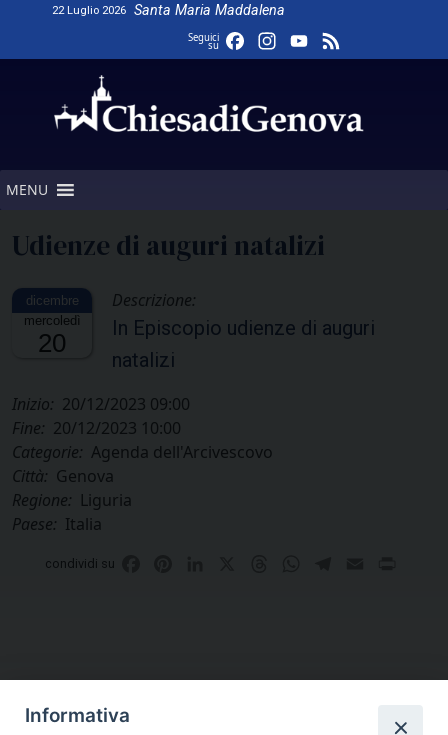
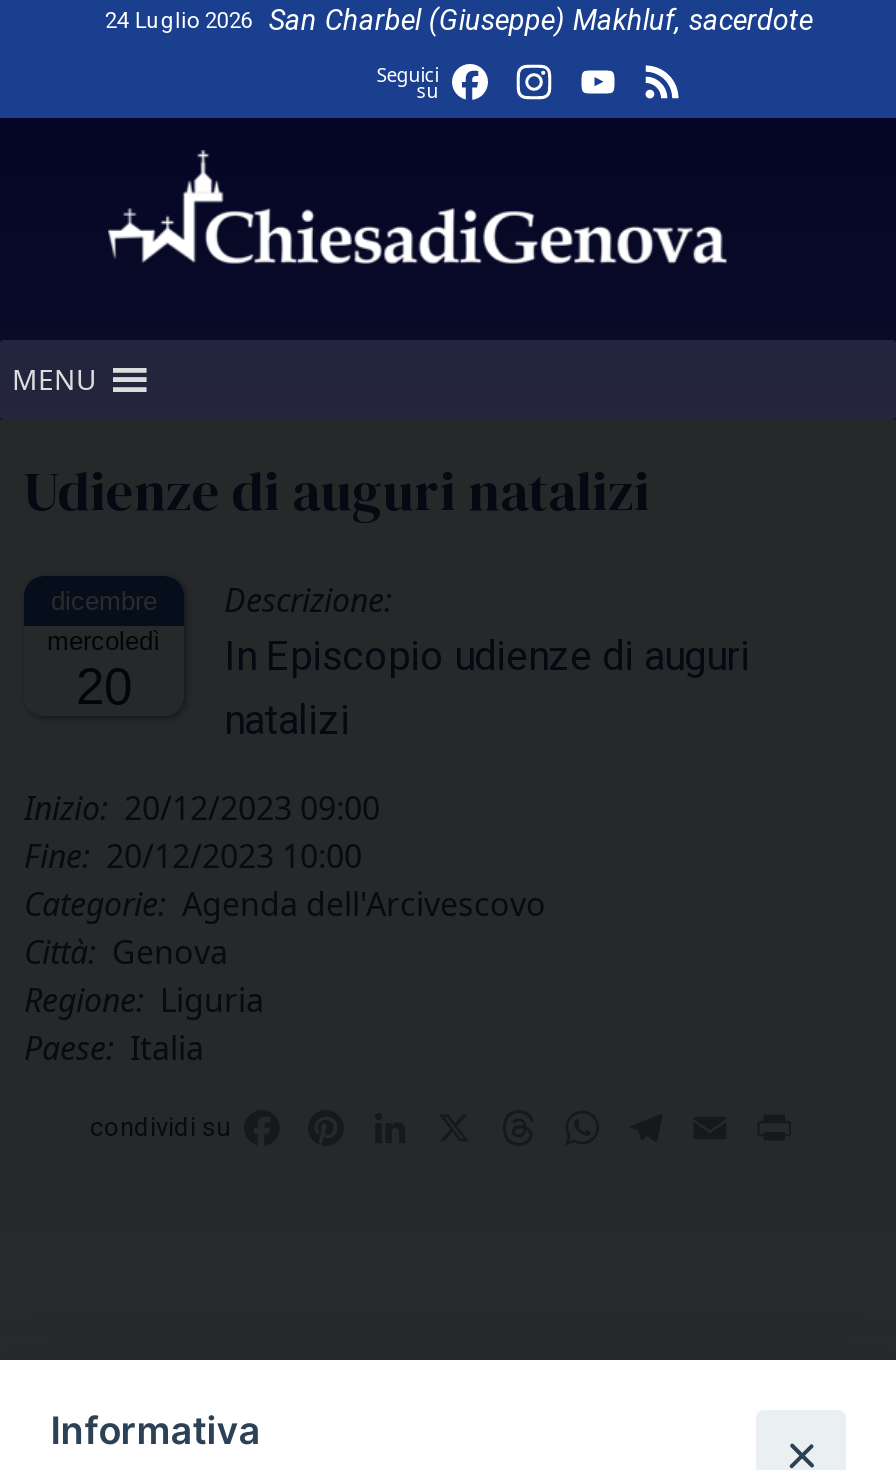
- 22 Luglio 2026
- Santa Maria Maddalena
+ 24 Luglio 2026
+ San Charbel (Giuseppe) Makhluf, sacerdote
